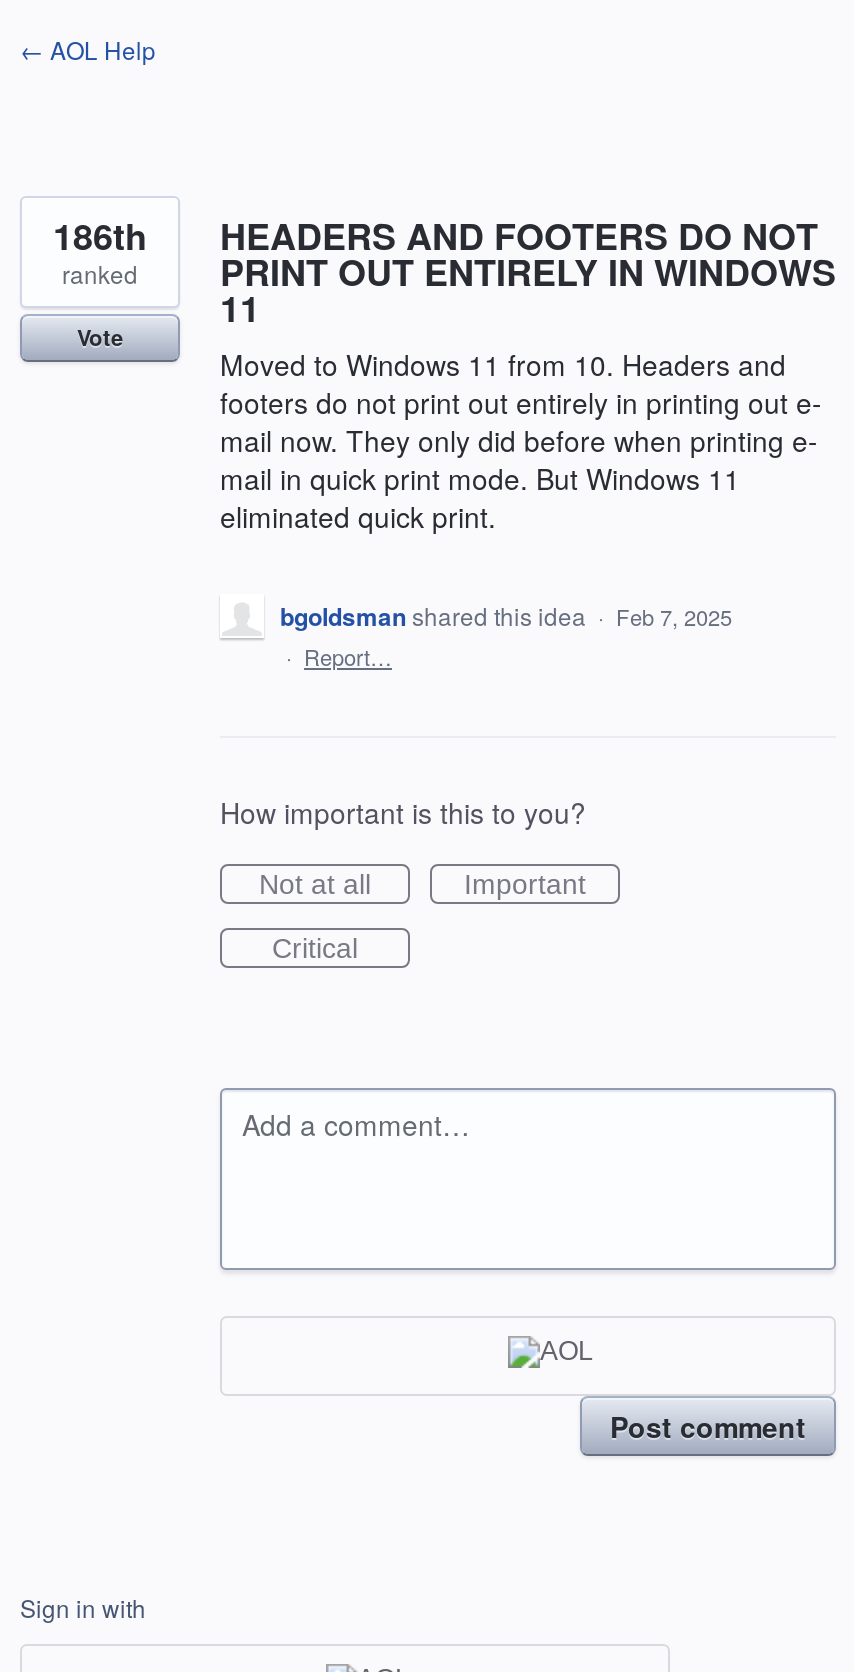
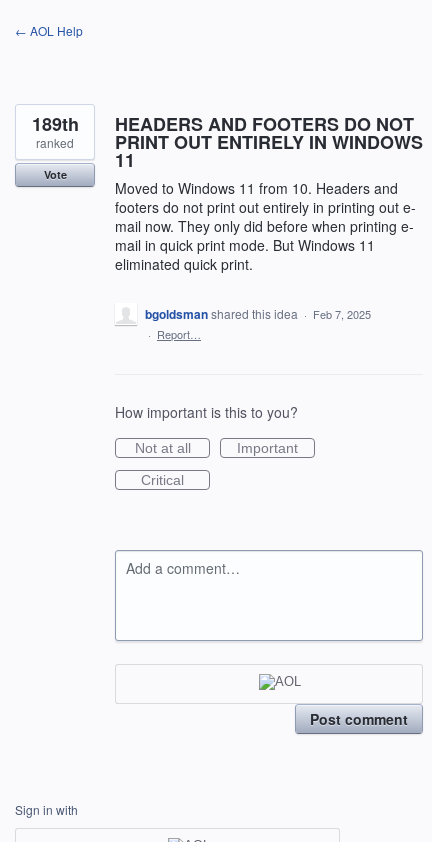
- 186th HEADERS AND FOOTERS DO NOT
+ 189th HEADERS AND FOOTERS DO NOT
